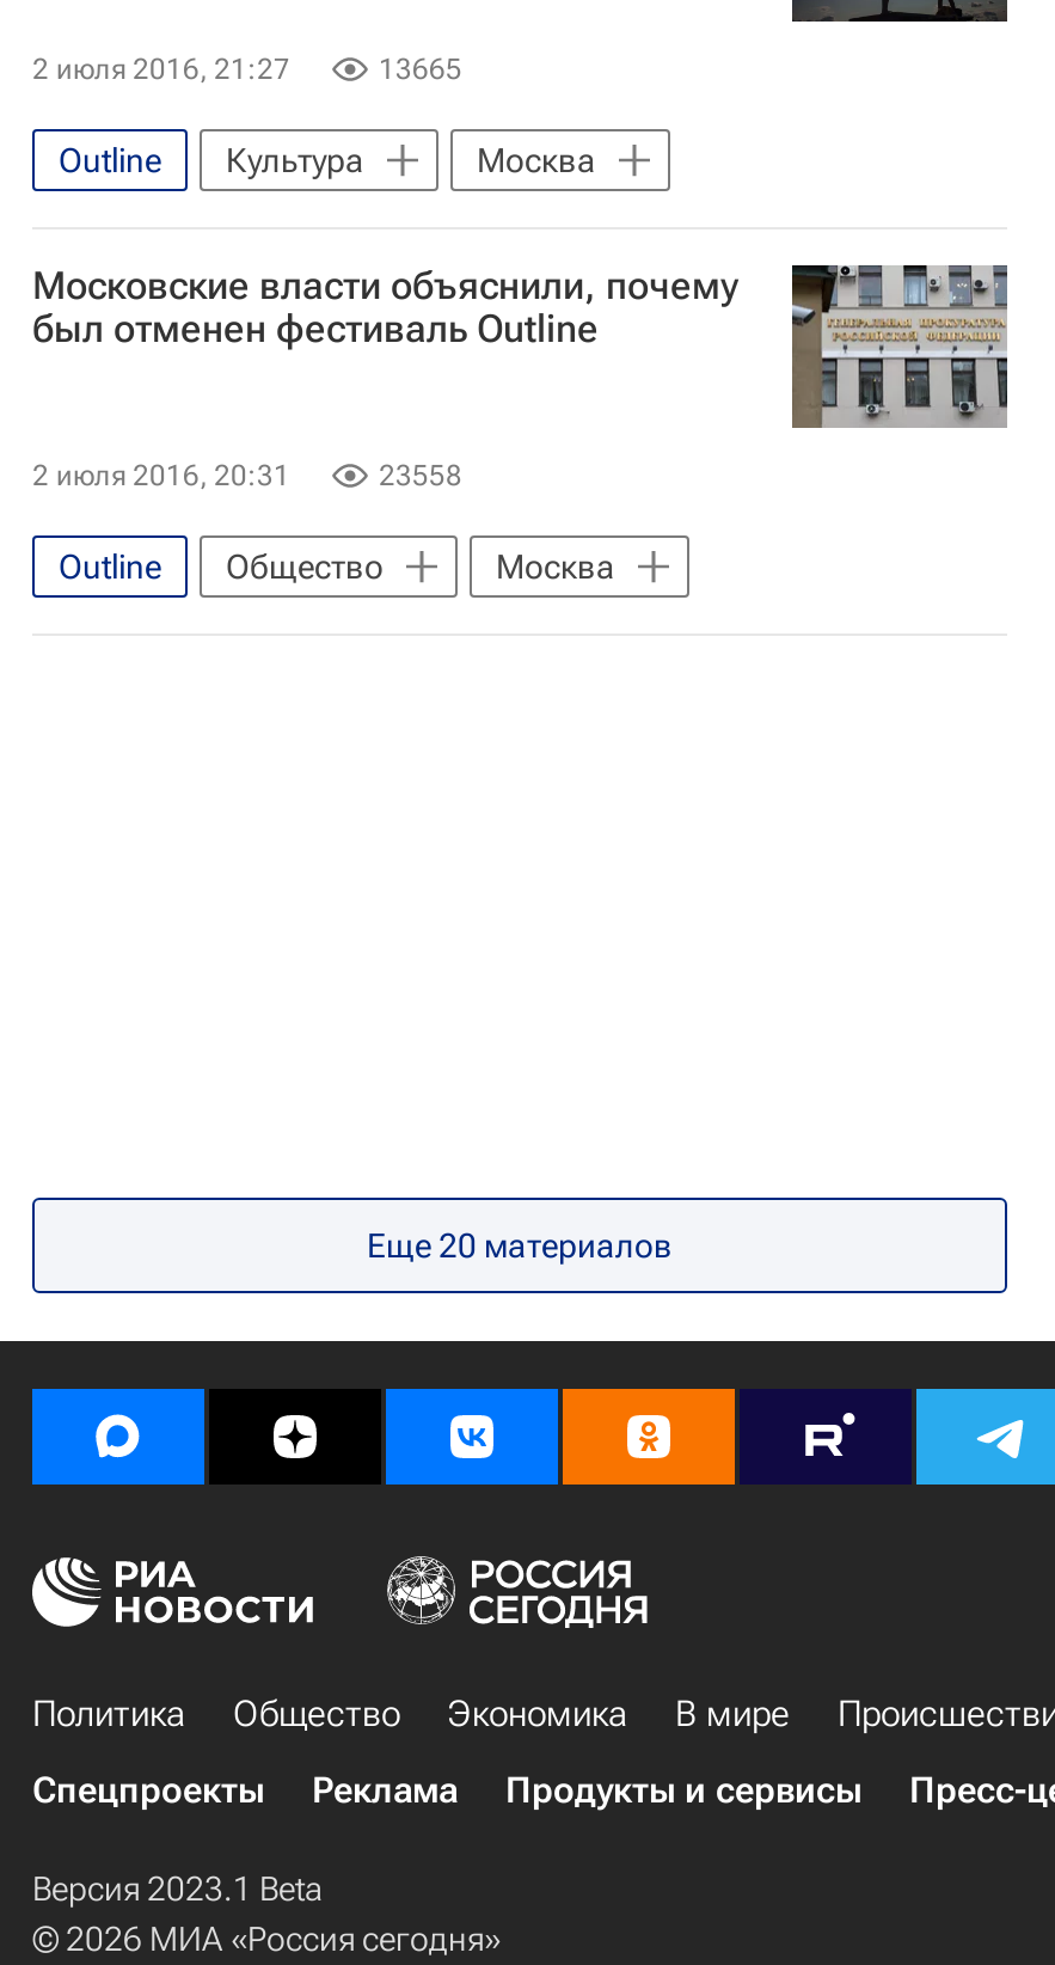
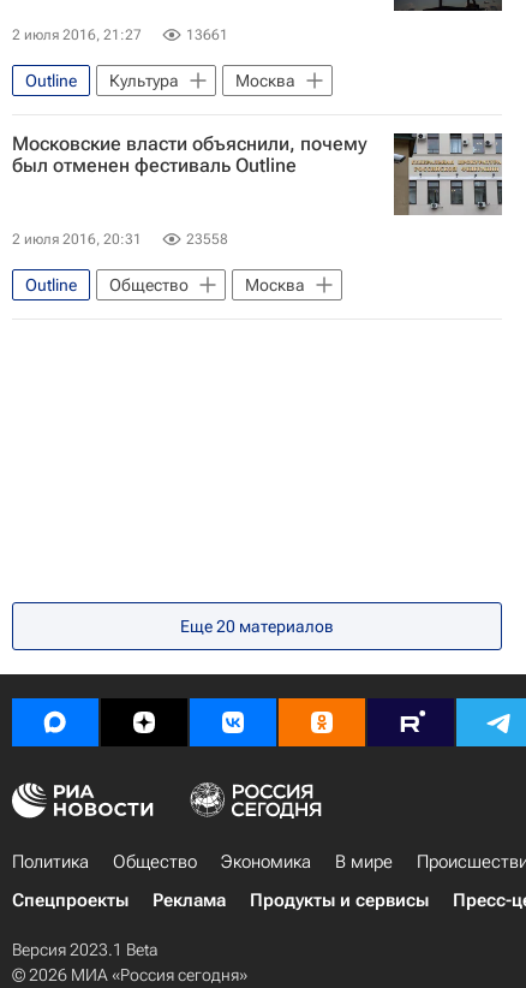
- 13665
+ 13661
